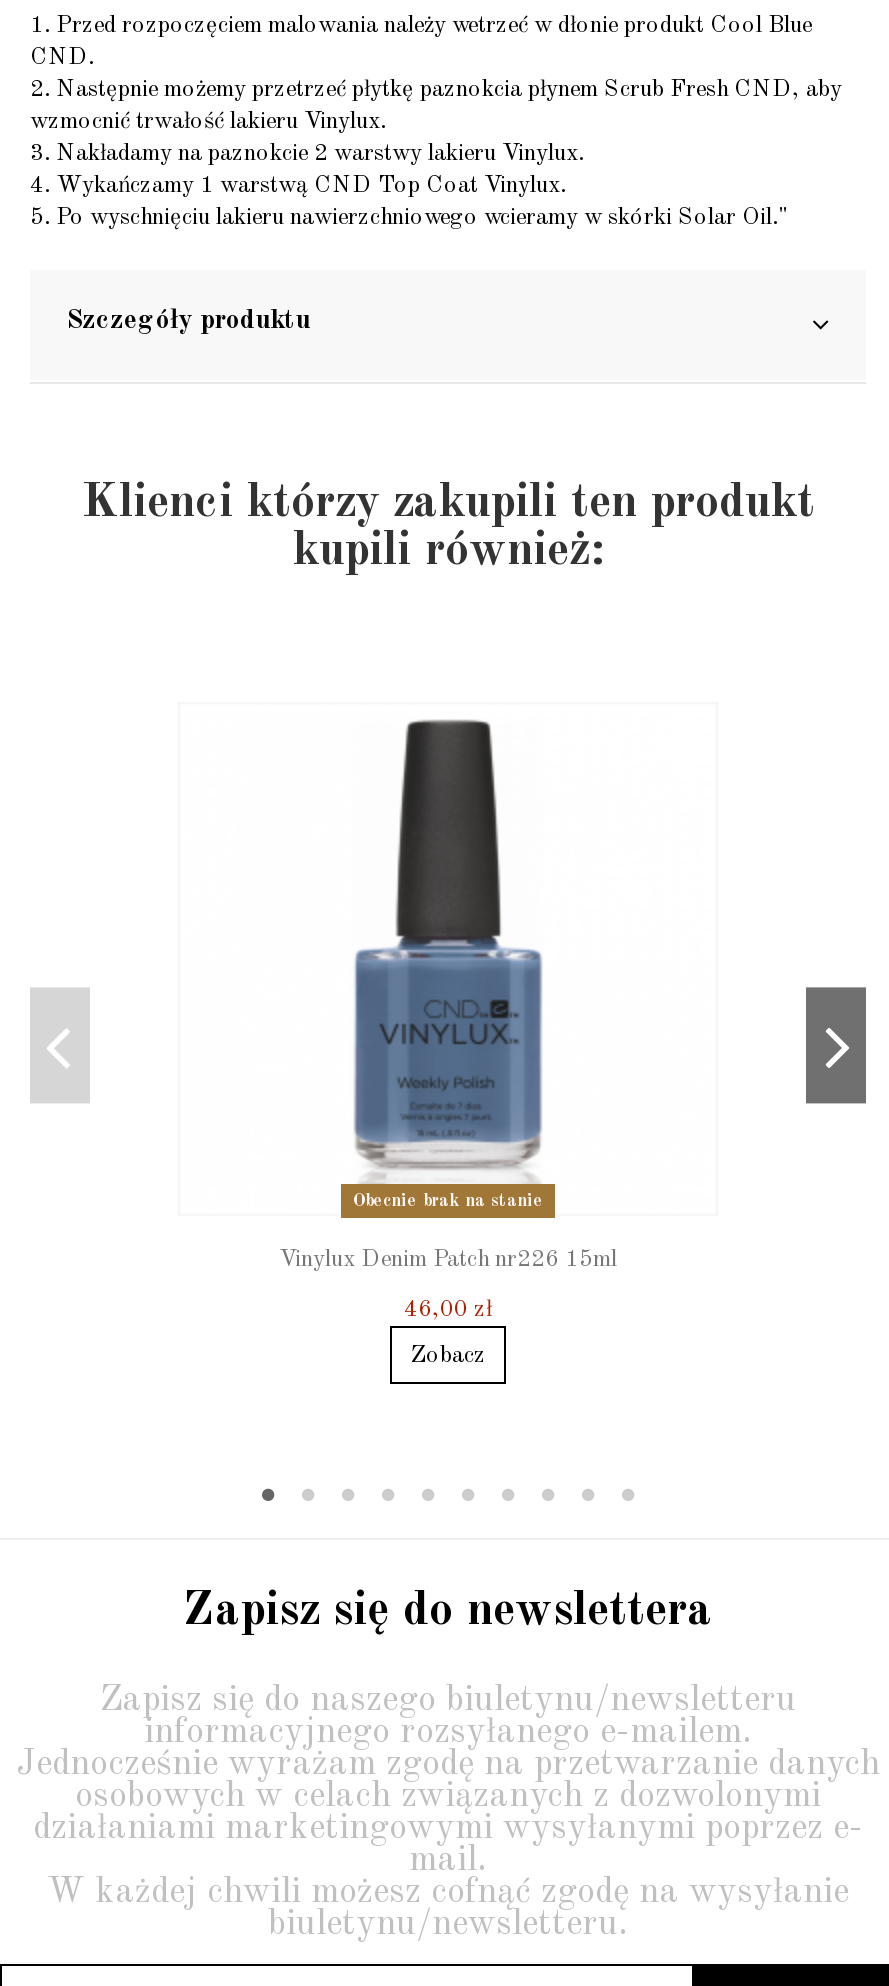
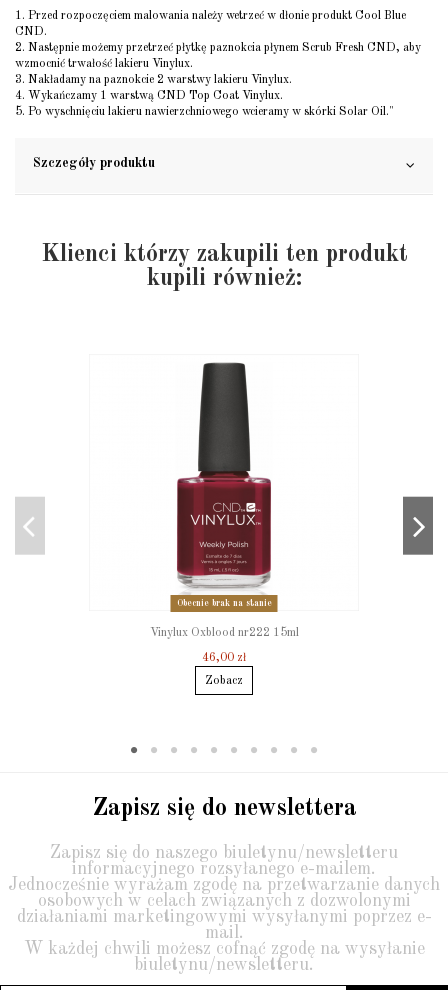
- [image]
+ [image]

- Vinylux Denim Patch nr226 15ml
+ Vinylux Oxblood nr222 15ml
